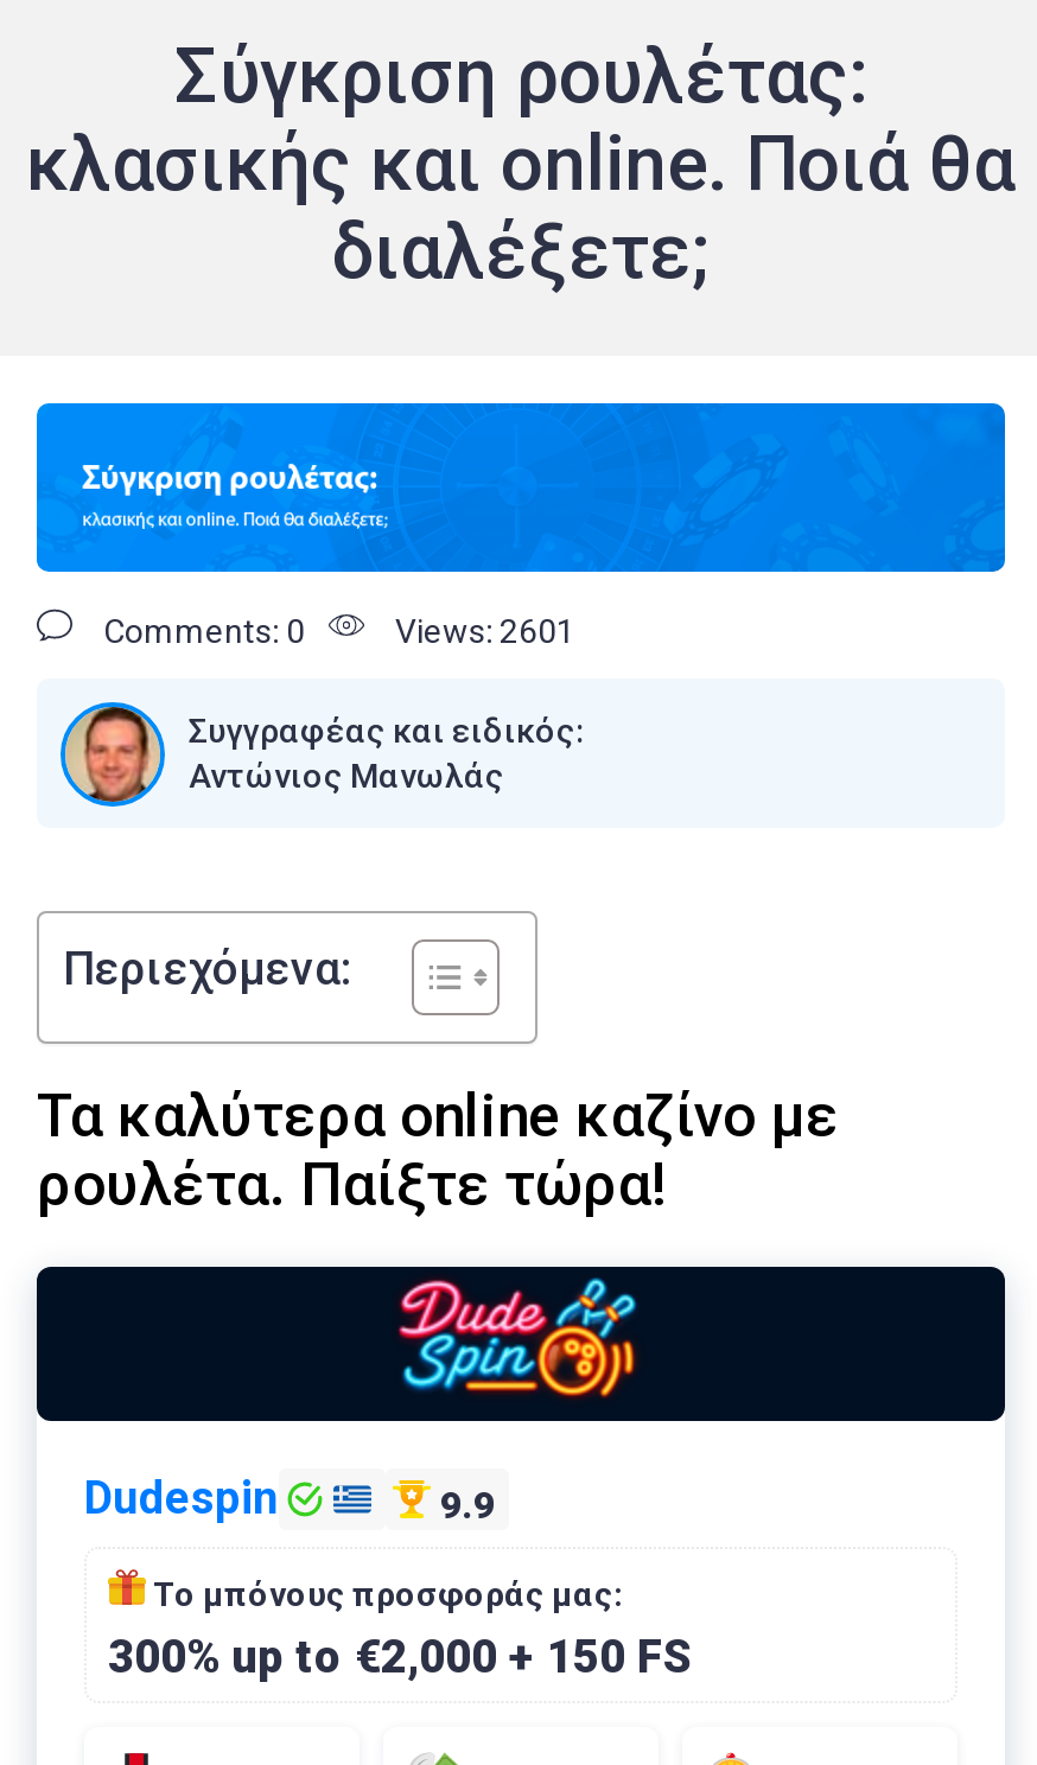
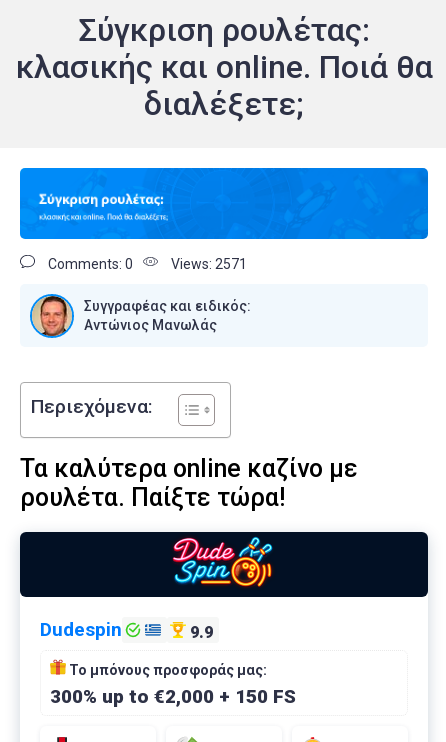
- Views: 2601
+ Views: 2571
